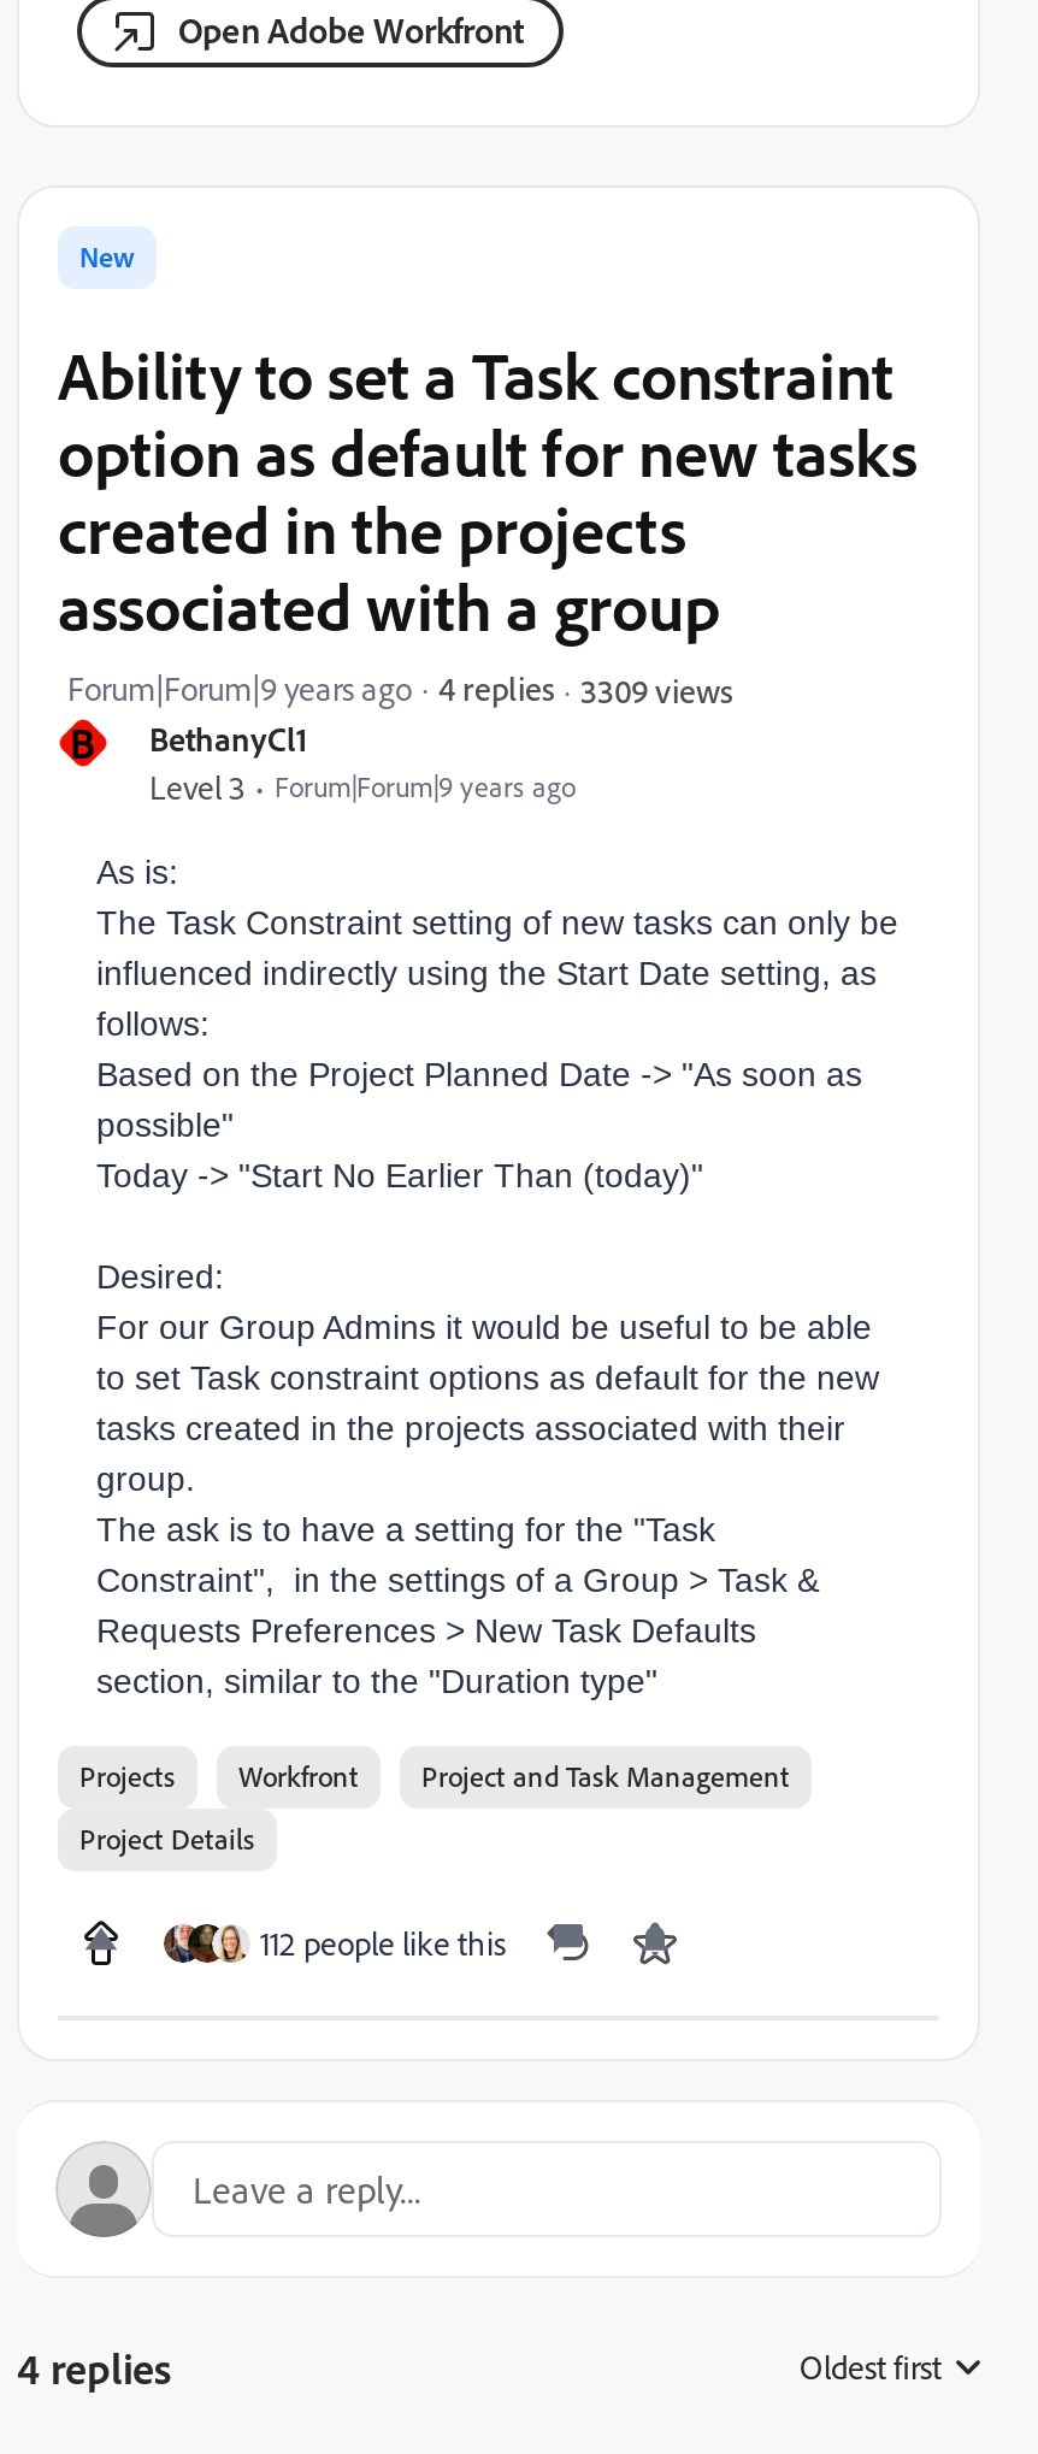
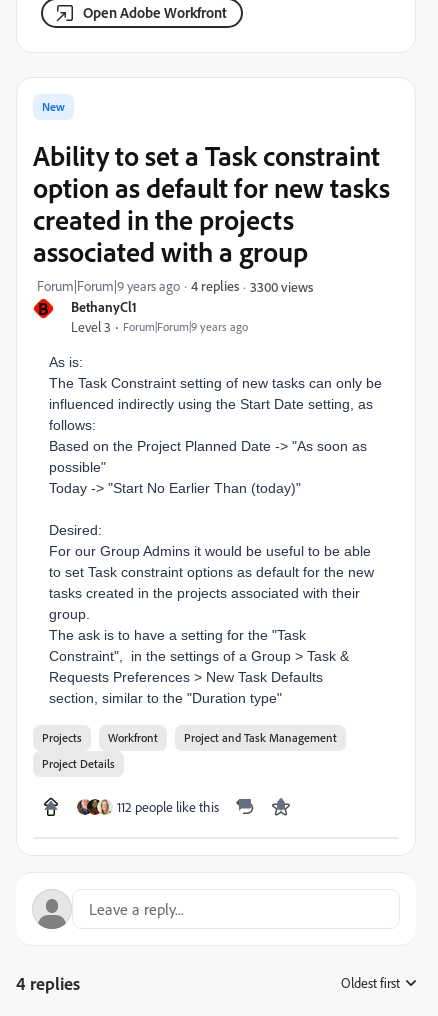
- 3309 views
+ 3300 views
